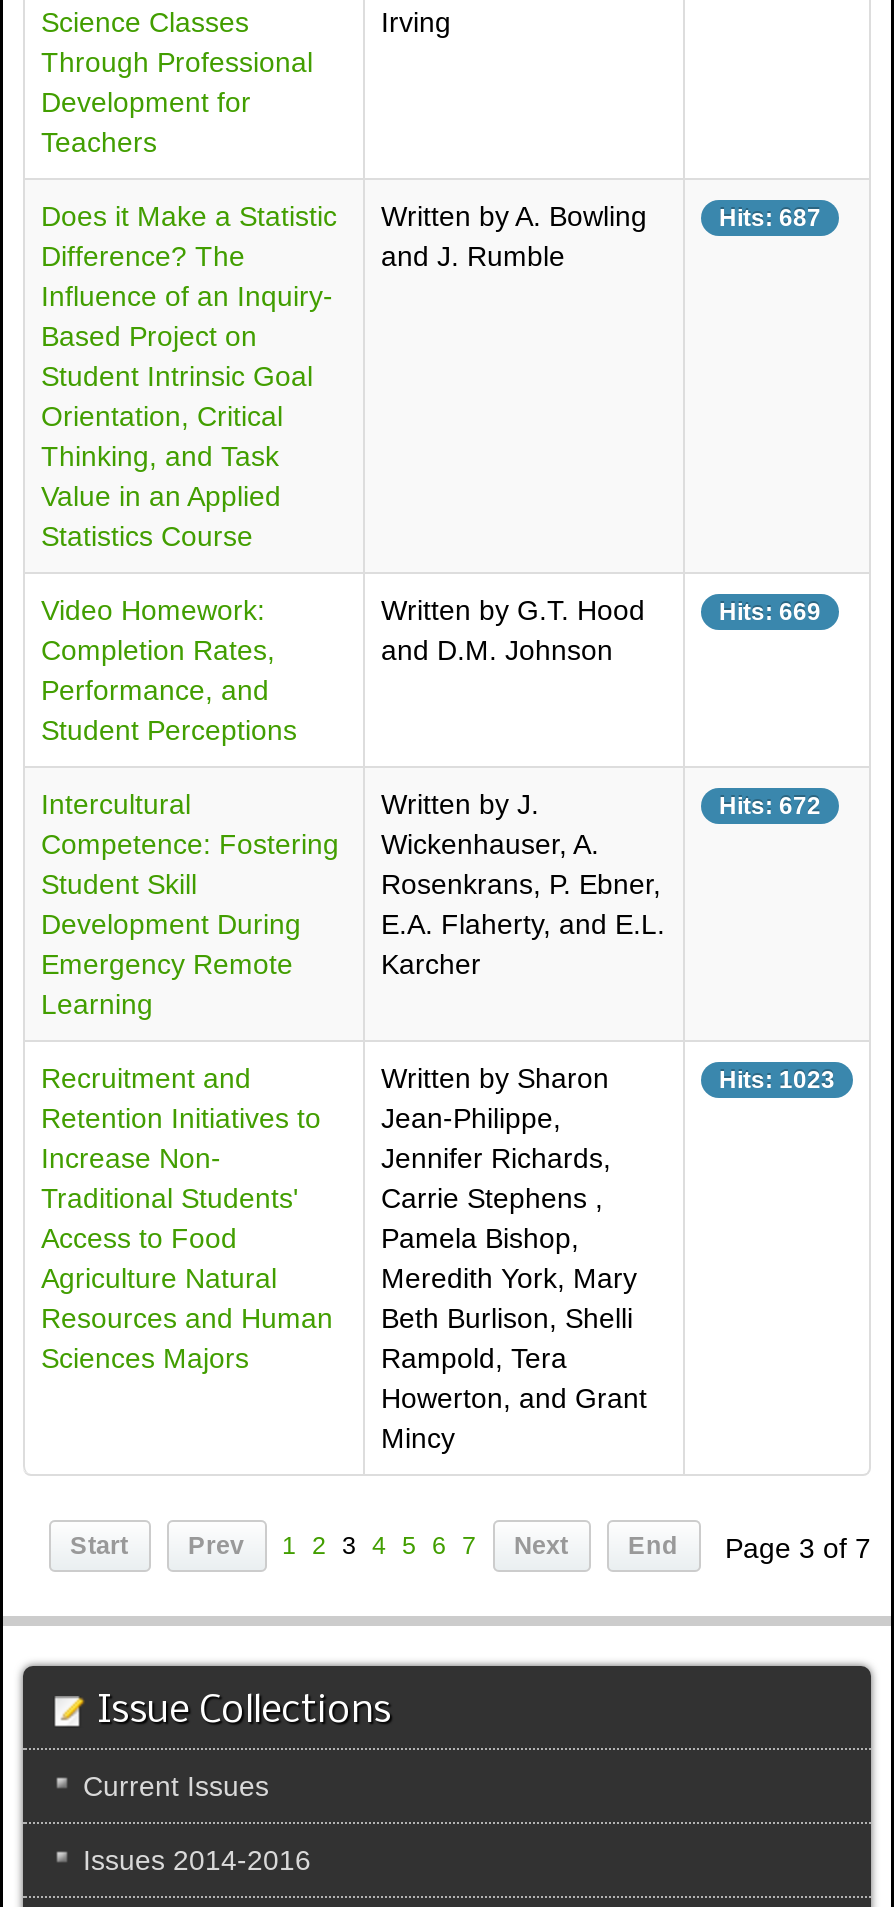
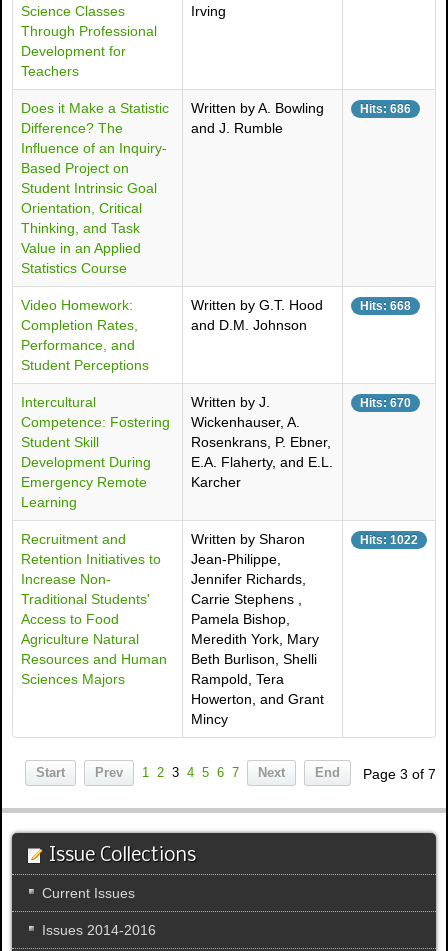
- Hits: 687
+ Hits: 686

- Hits: 669
+ Hits: 668

- Hits: 672
+ Hits: 670

- Hits: 1023
+ Hits: 1022
